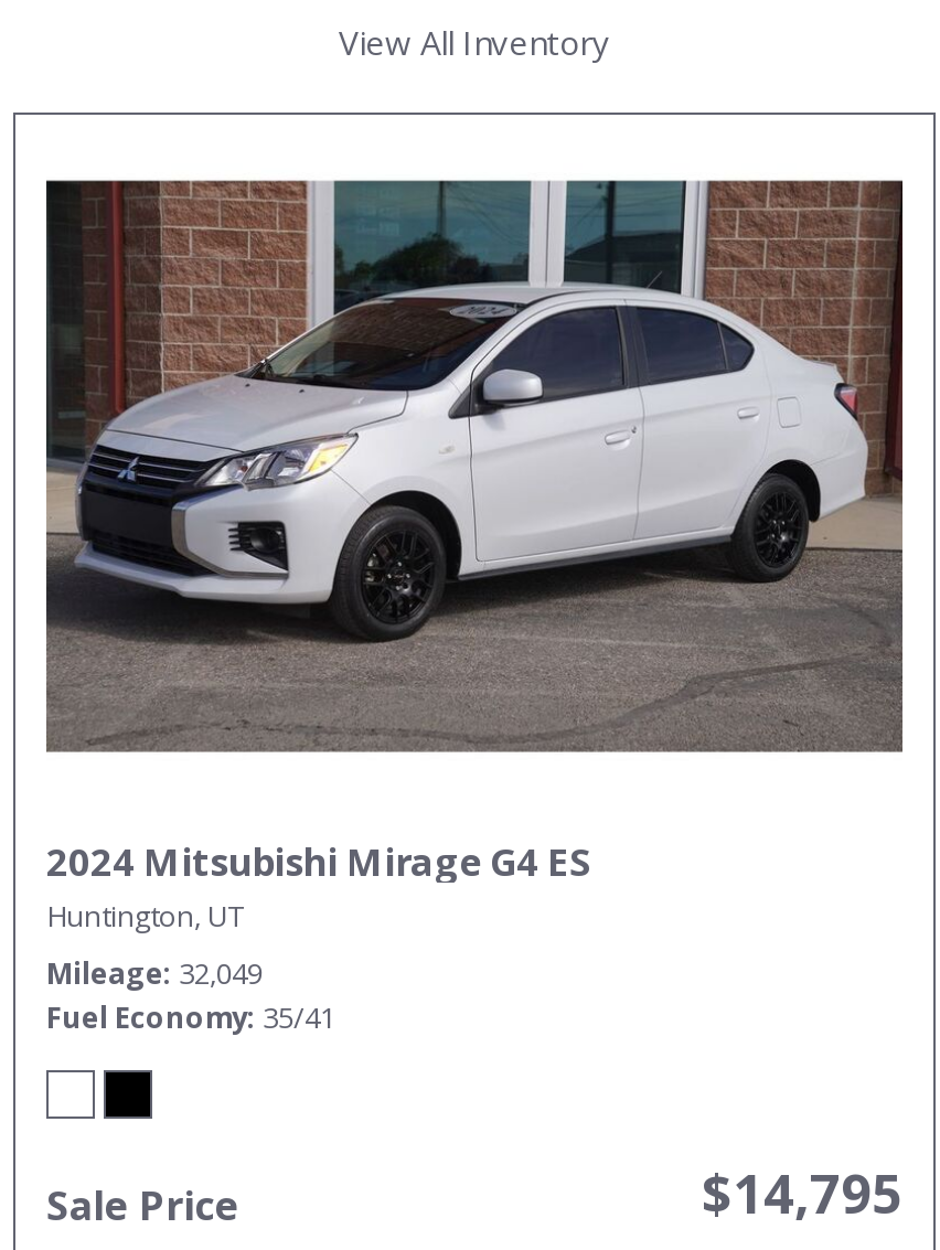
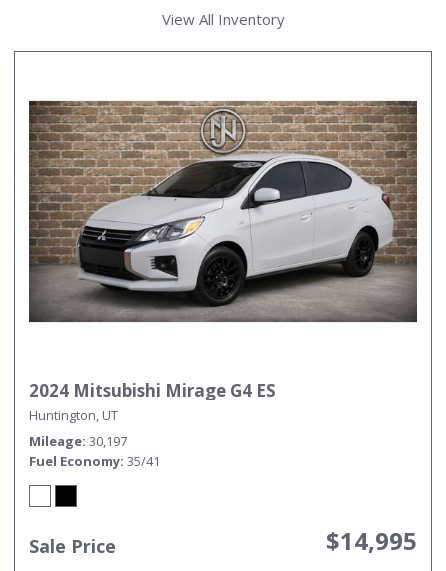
- [image]
+ [image]

- Mileage 32,049
+ Mileage 30,197

- $14,795
+ $14,995
